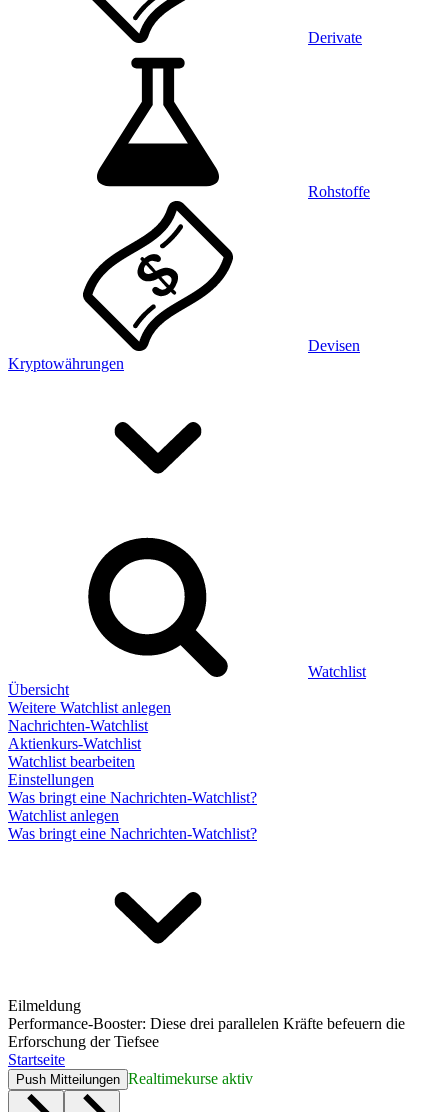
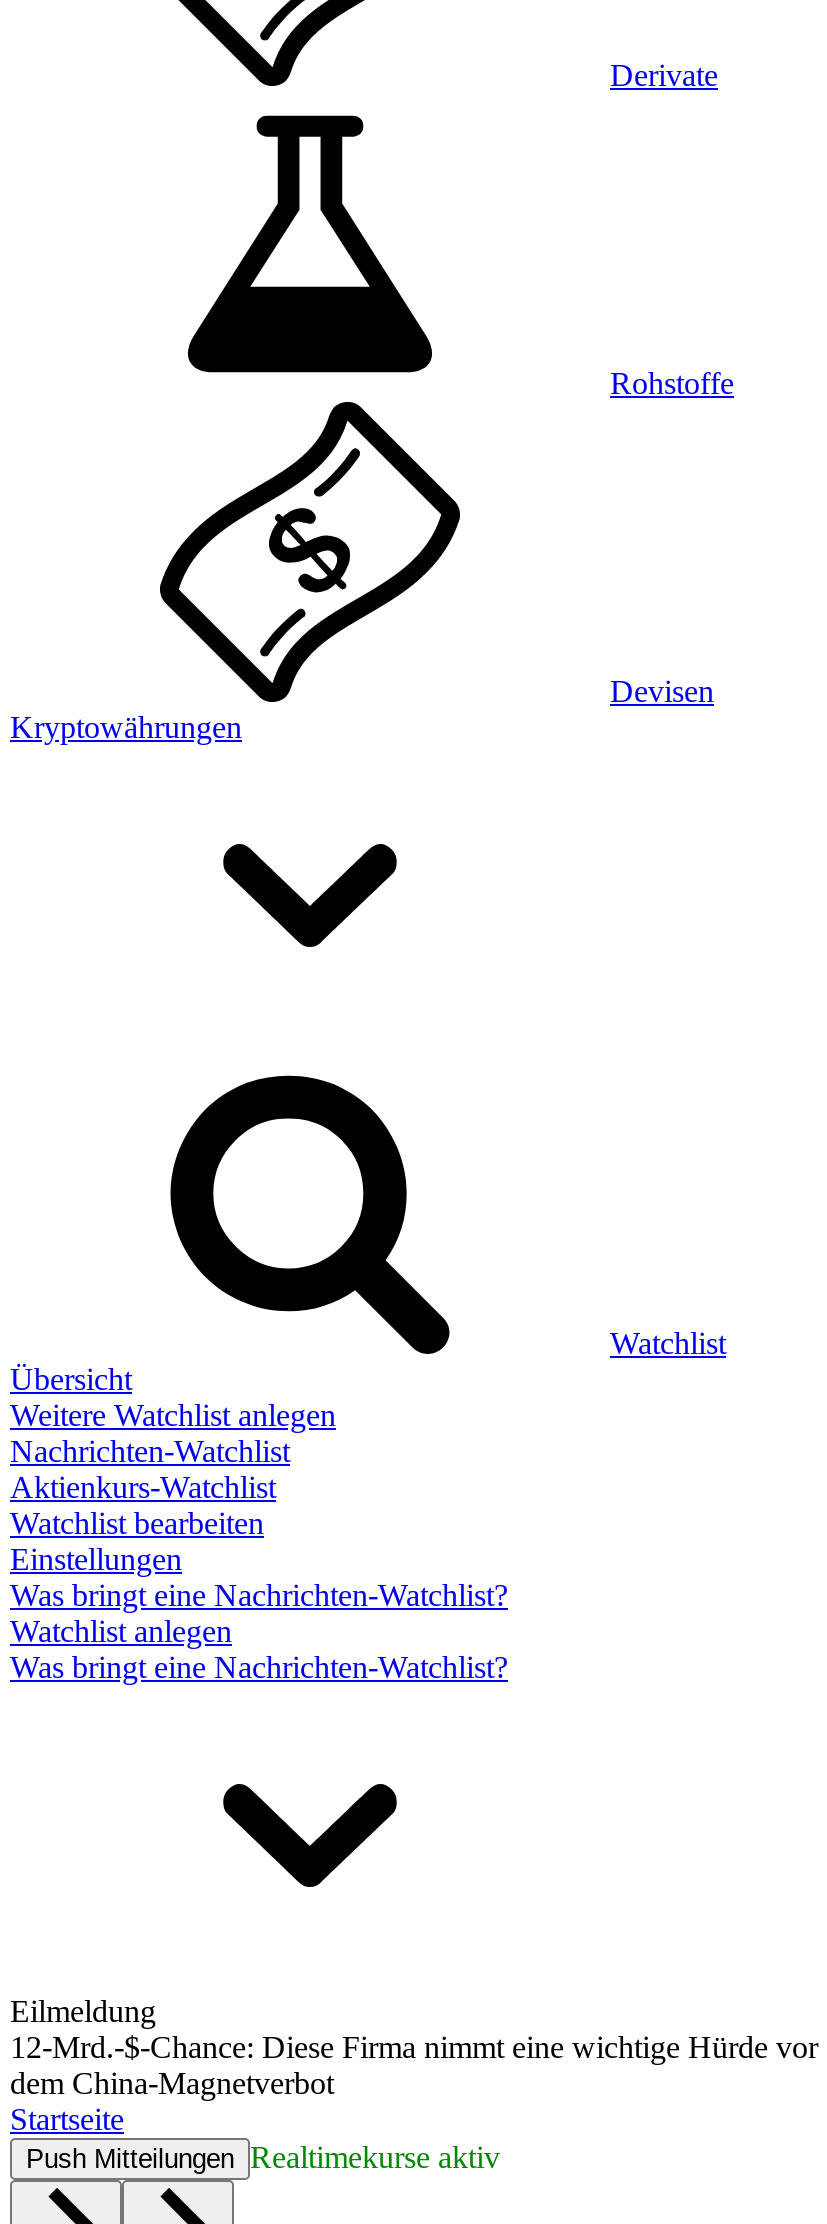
- Performance-Booster: Diese drei parallelen Kräfte befeuern die
- Erforschung der Tiefsee
+ 12-Mrd.-$-Chance: Diese Firma nimmt eine wichtige Hürde vor
+ dem China-Magnetverbot
